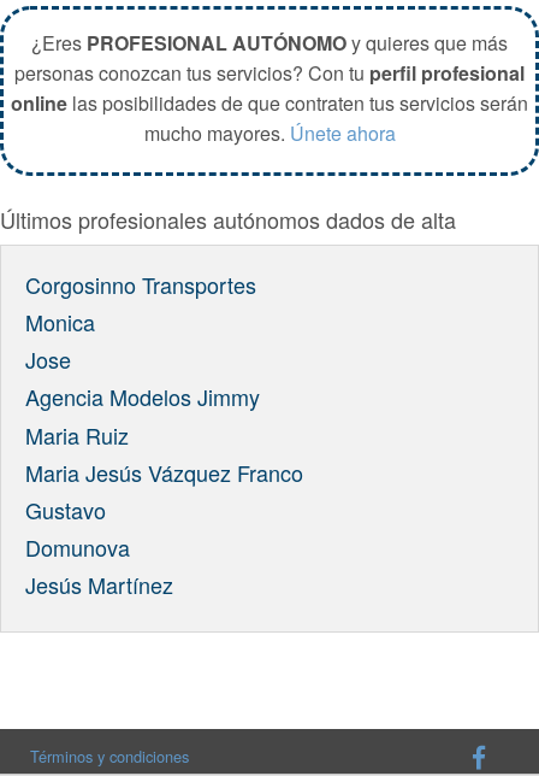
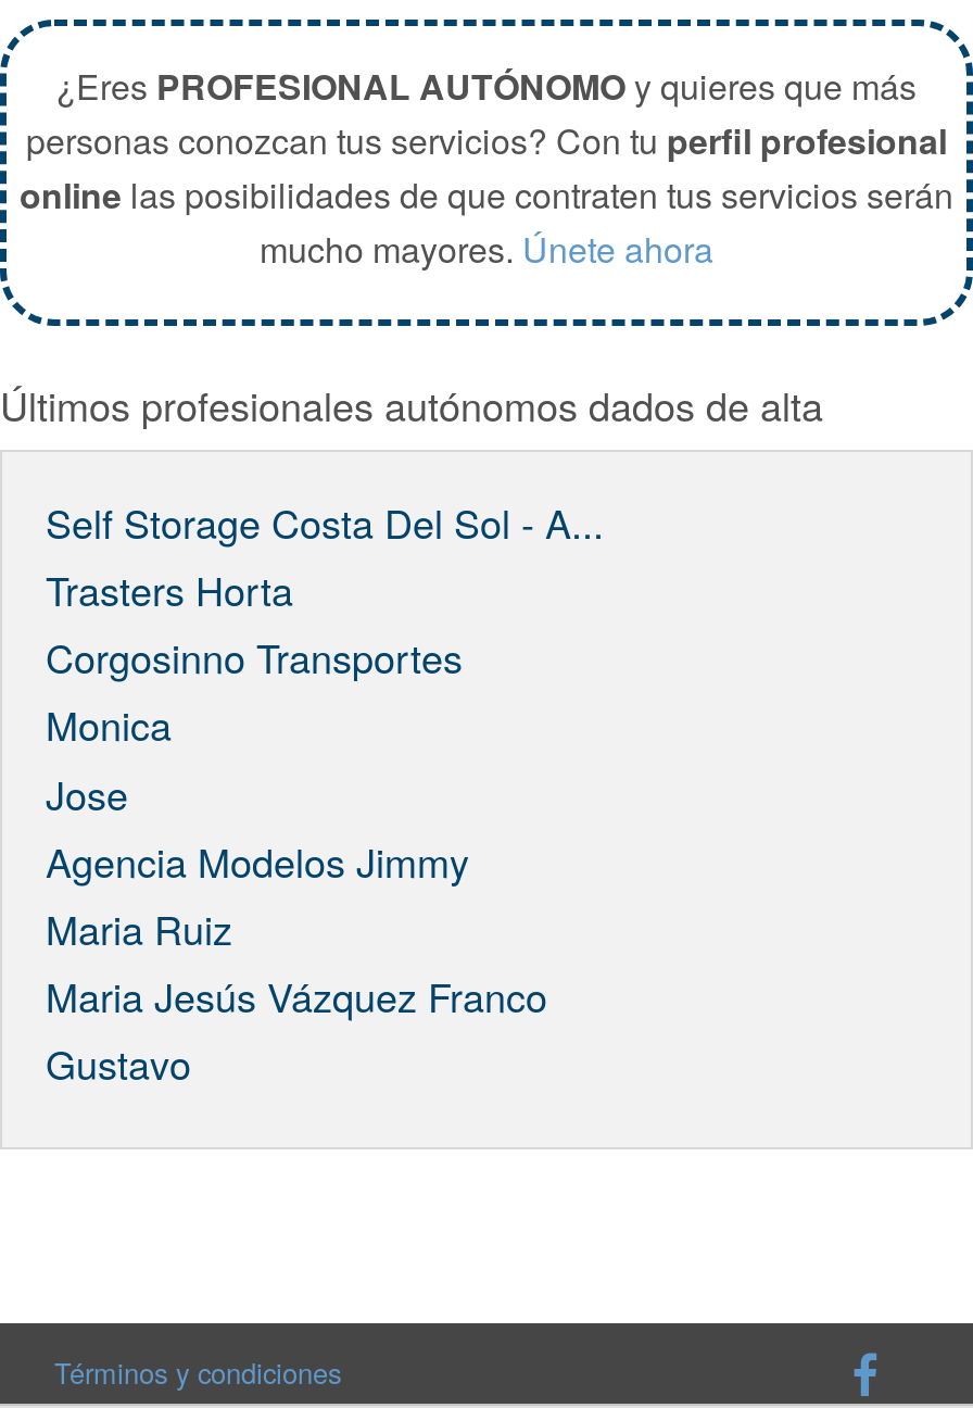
+ Self Storage Costa Del Sol - A...
+ Trasters Horta

moved down: Corgosinno Transportes | Monica | Jose | Agencia Modelos Jimmy | Maria Ruiz | Maria Jesús Vázquez Franco | Gustavo

- Domunova
- Jesús Martínez
